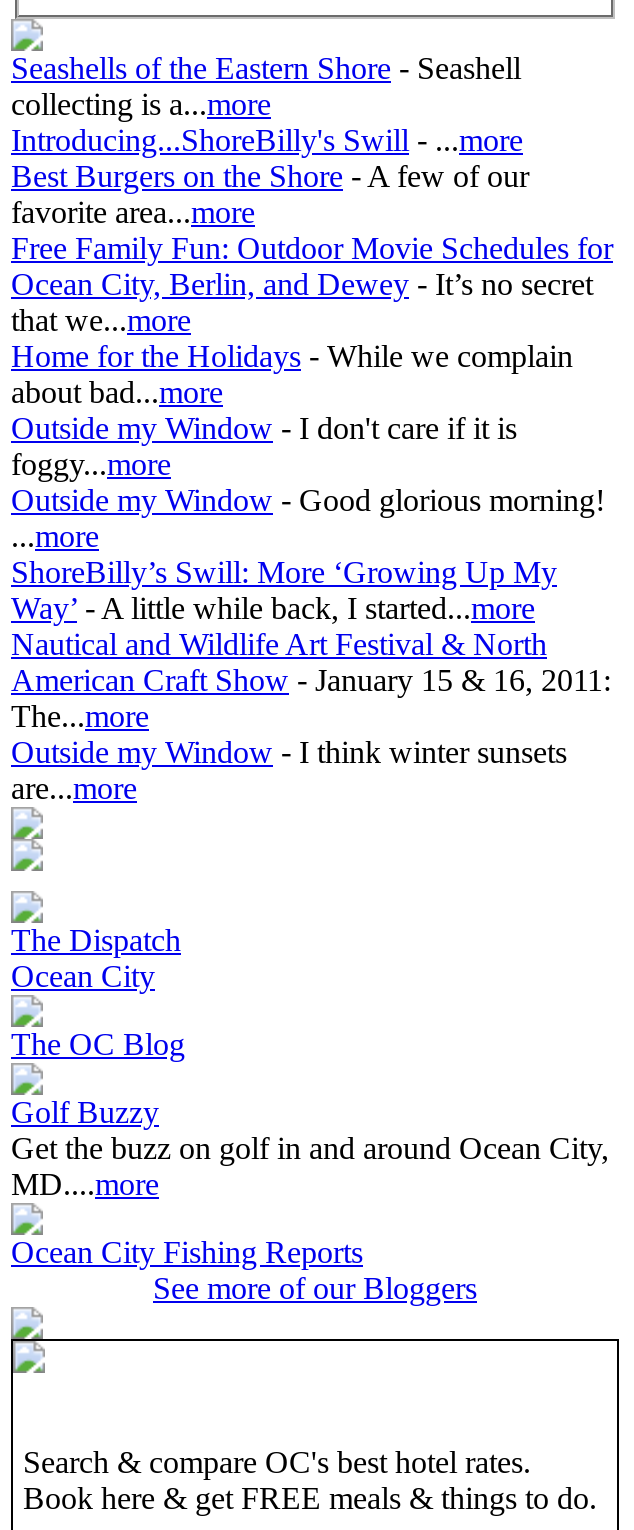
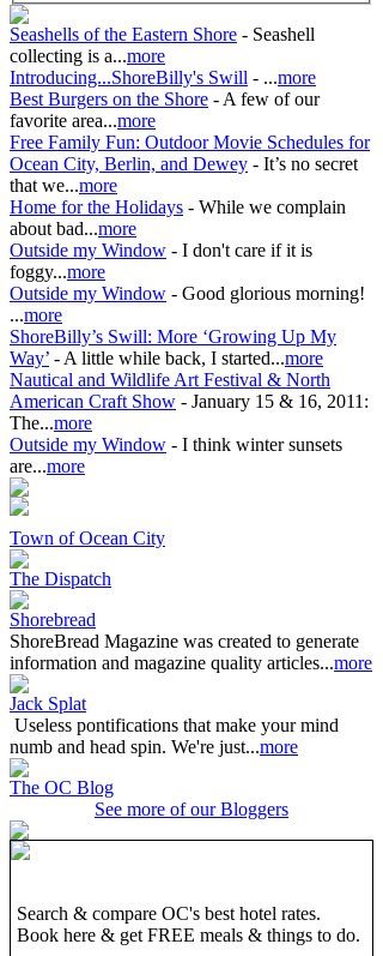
+ Town of Ocean City

- Ocean City
+ Shorebread
+ ShoreBread Magazine was created to generate
+ information and magazine quality articles...more
+ Jack Splat
+ Useless pontifications that make your mind
+ numb and head spin. We're just...more

moved down: The OC Blog

- Golf Buzzy
- Get the buzz on golf in and around Ocean City,
- MD....more
- Ocean City Fishing Reports
